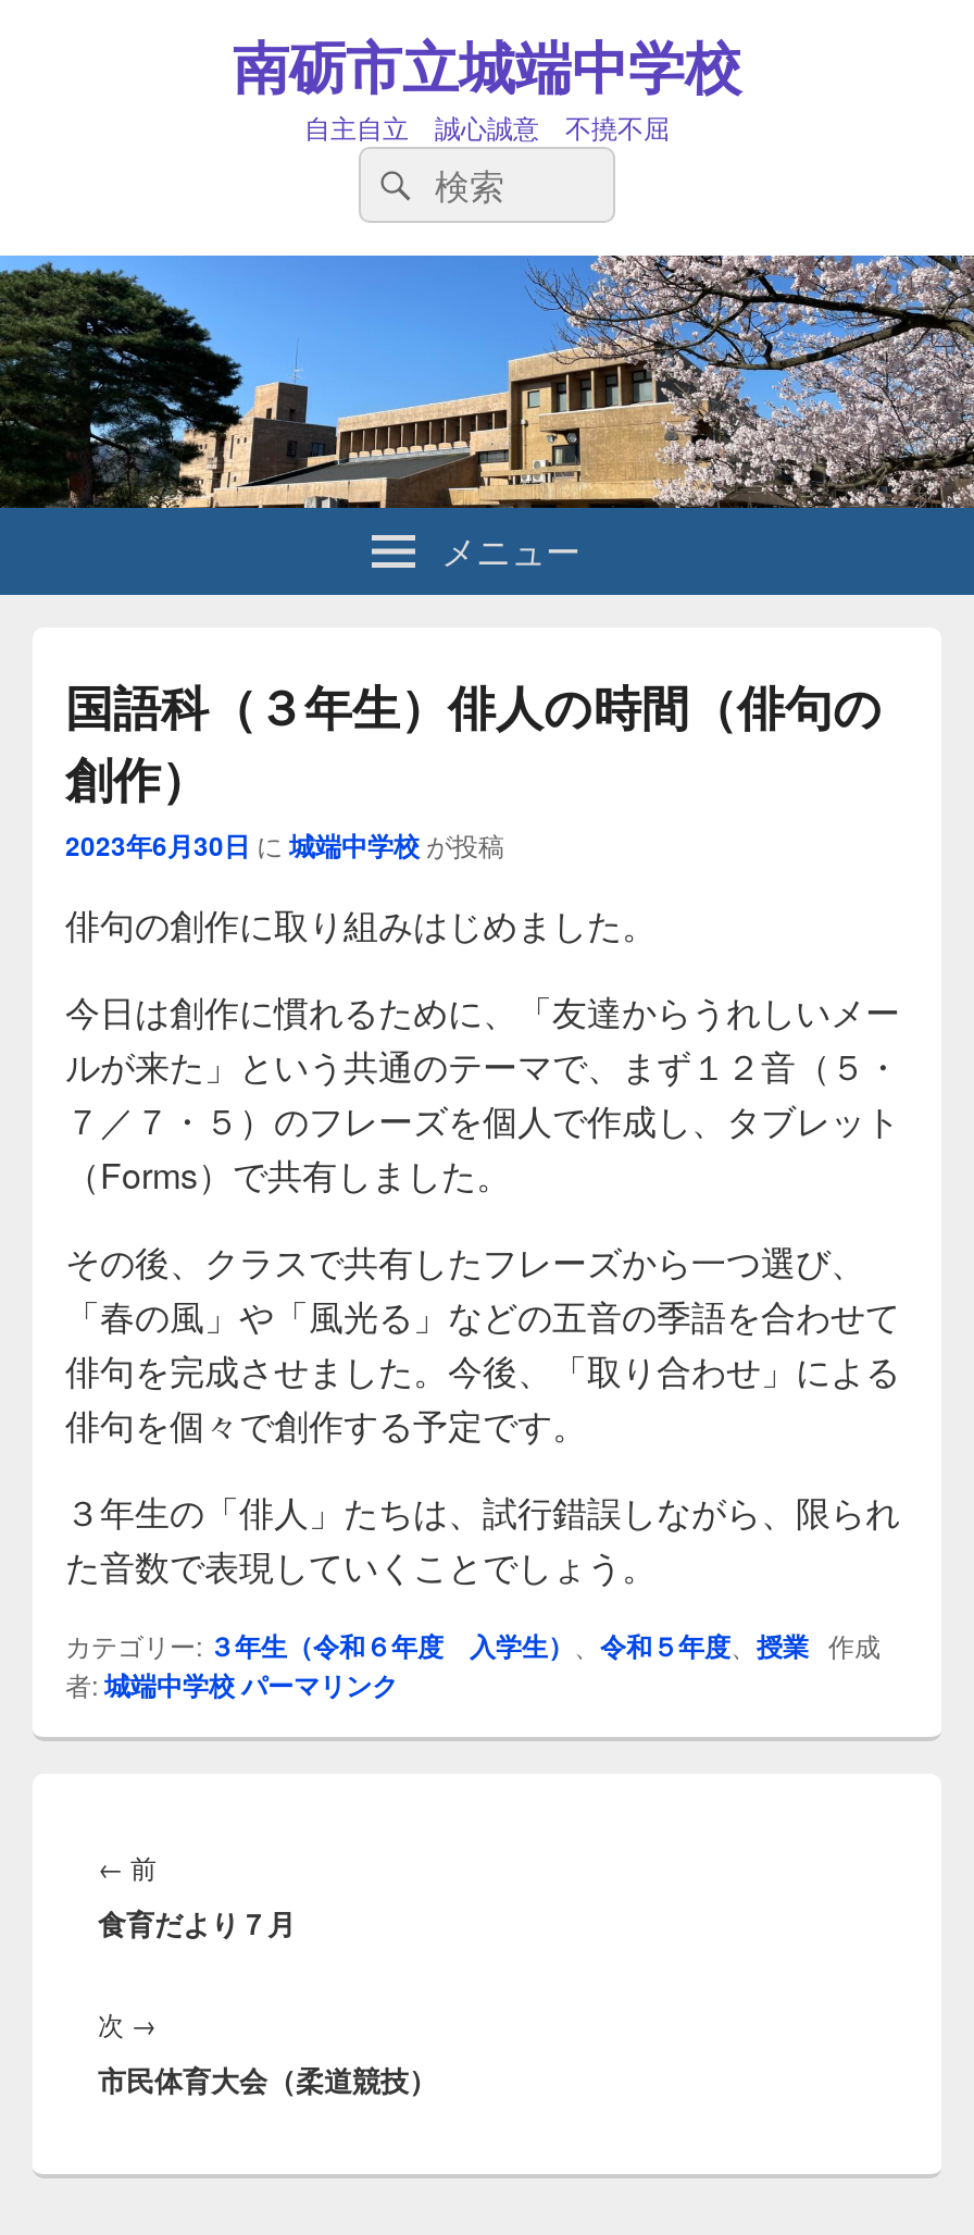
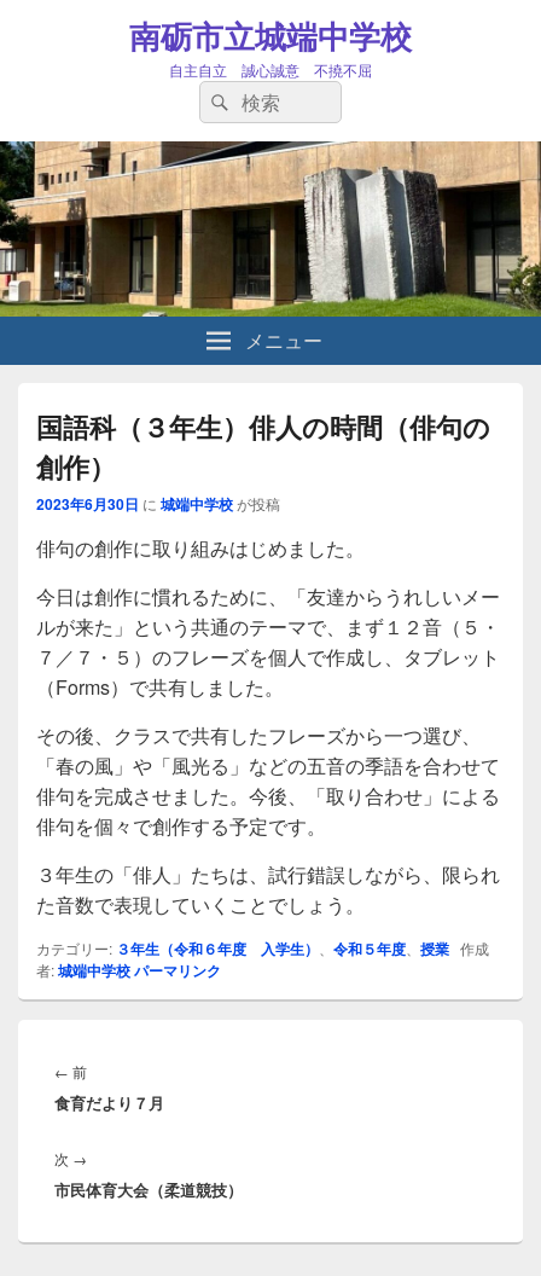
- [image]
+ [image]
